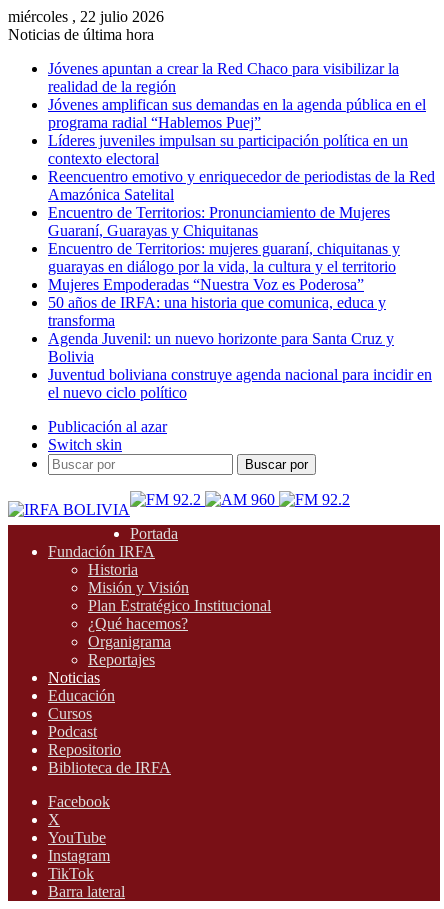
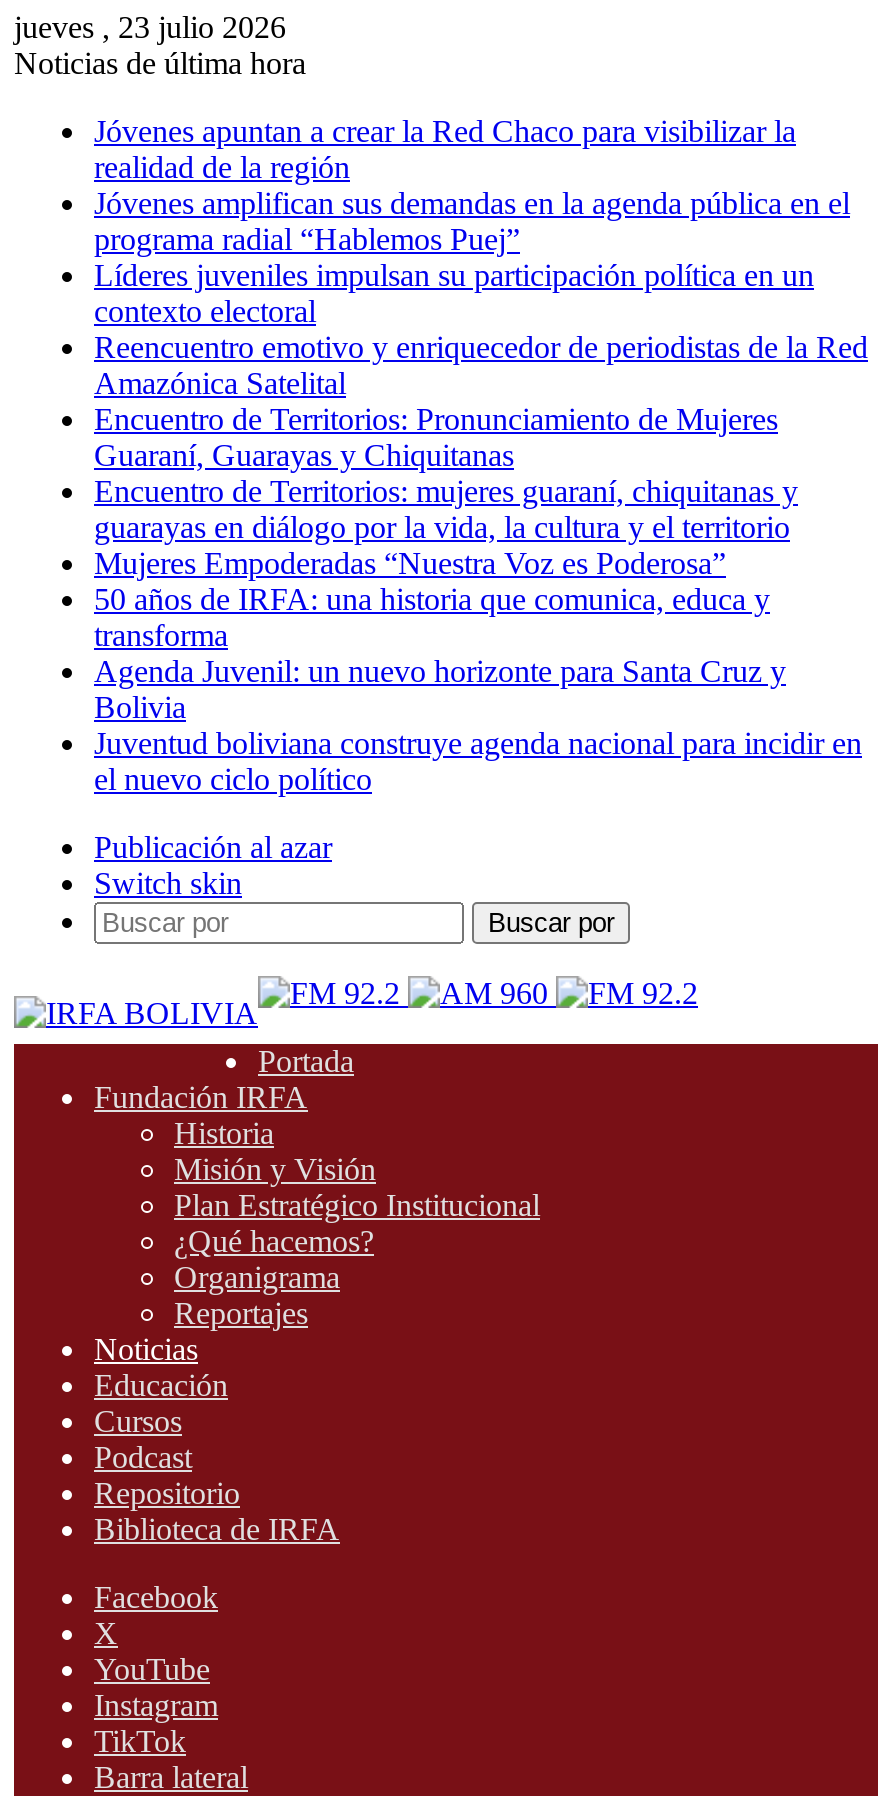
- miércoles , 22 julio 2026
+ jueves , 23 julio 2026
